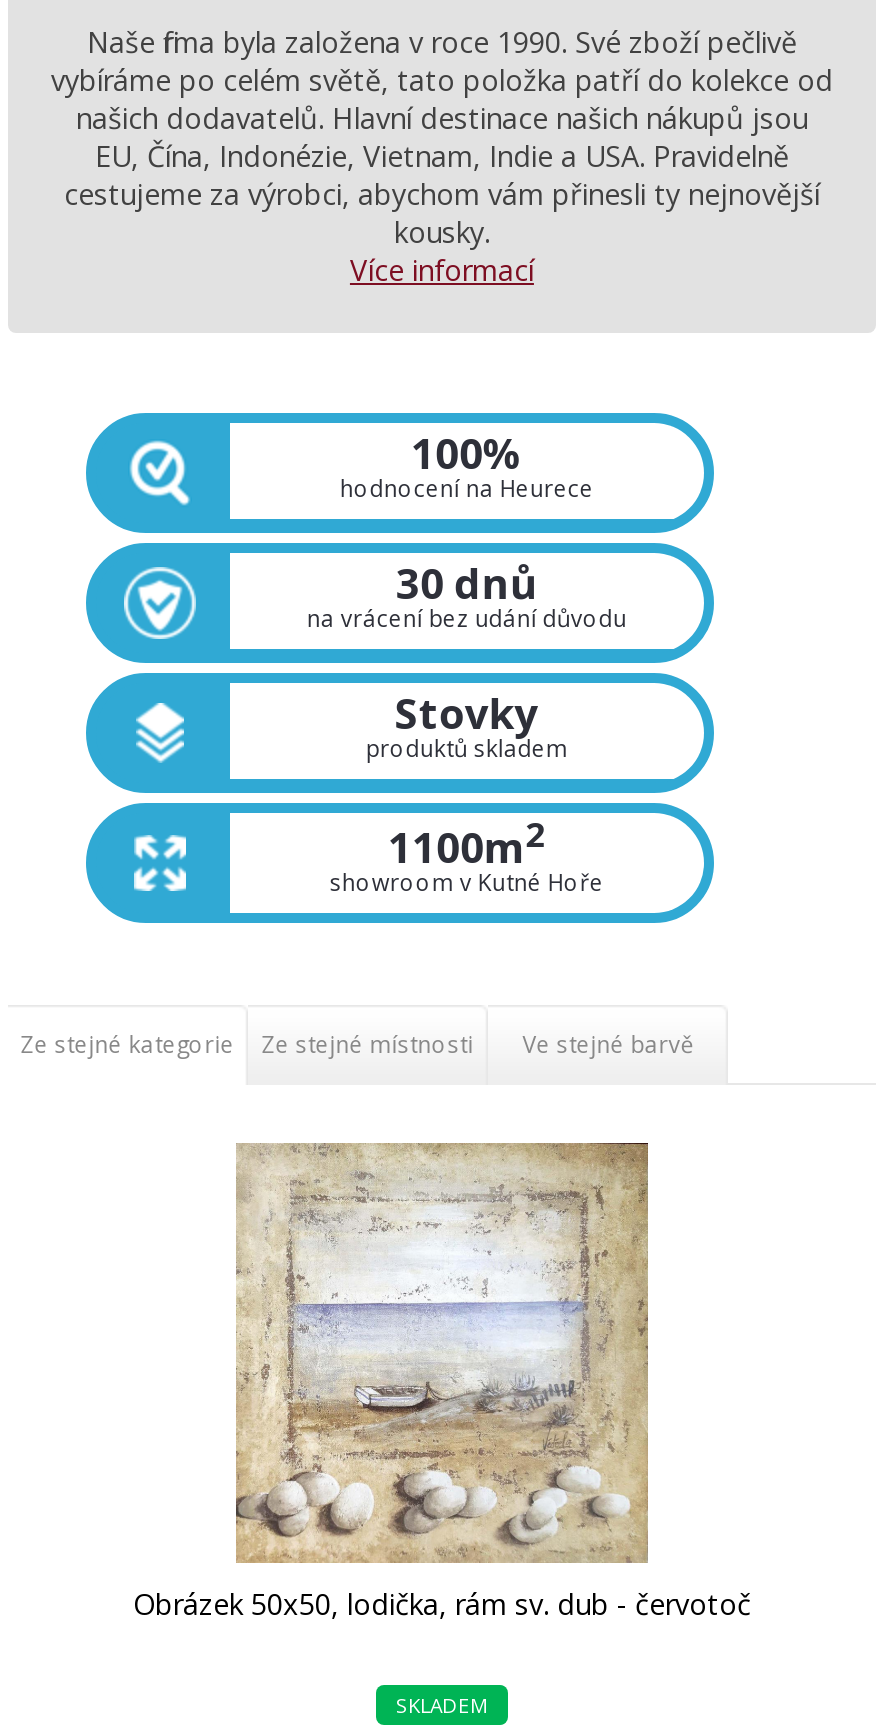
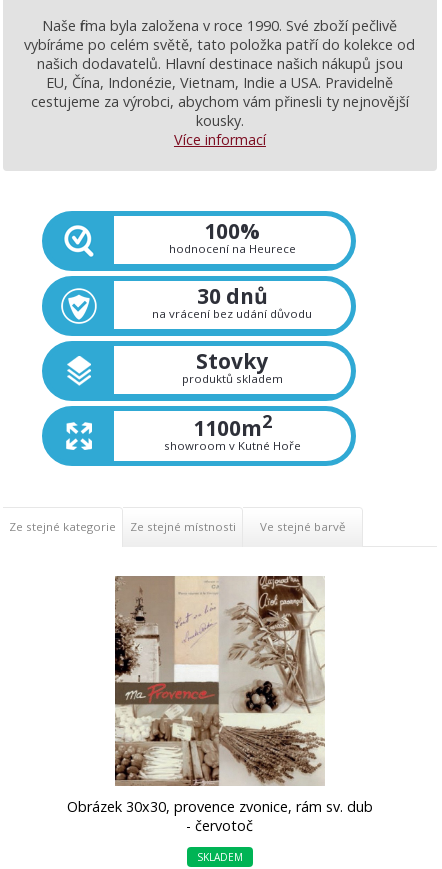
- [image]
- Obrázek 50x50, lodička, rám sv. dub - červotoč
+ [image]
+ Obrázek 30x30, provence zvonice, rám sv. dub
+ - červotoč
